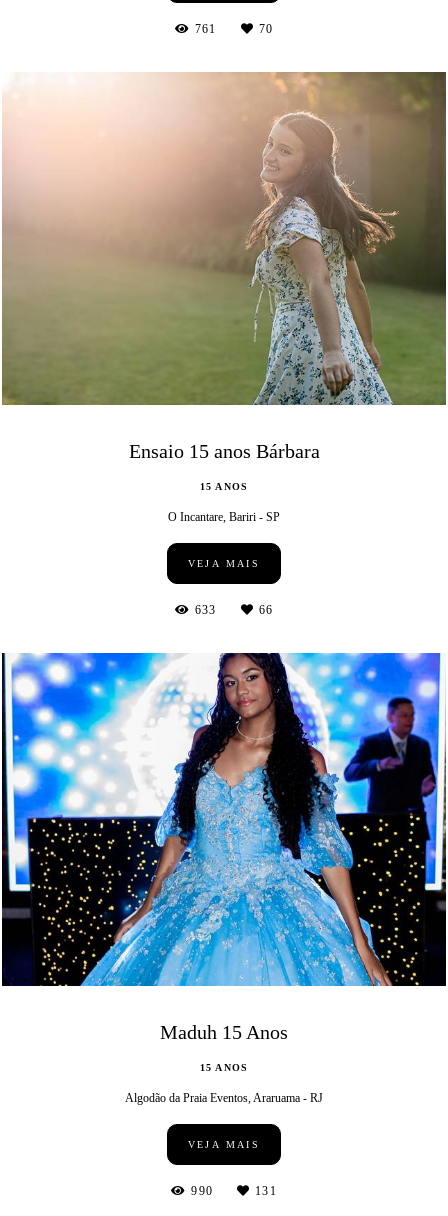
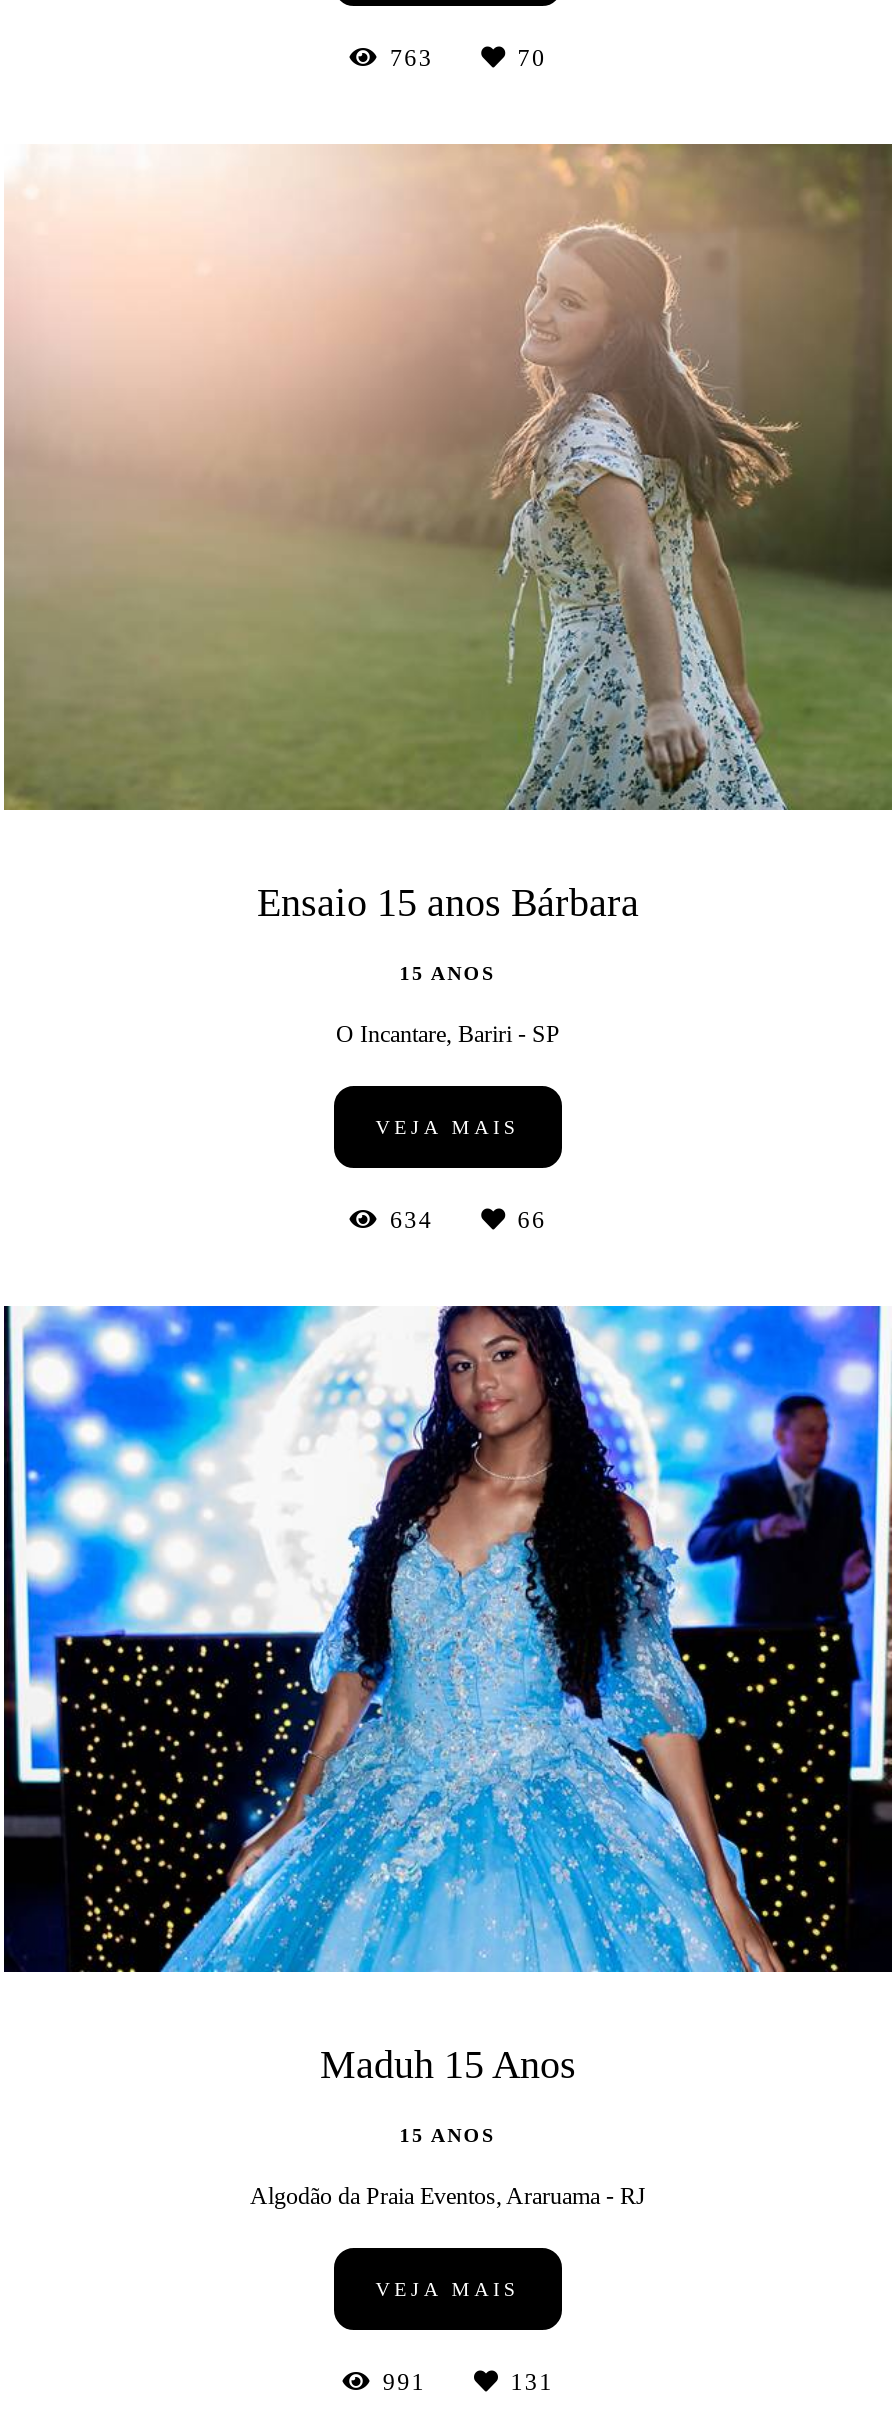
- 761
+ 763

- 633
+ 634

- 990
+ 991
